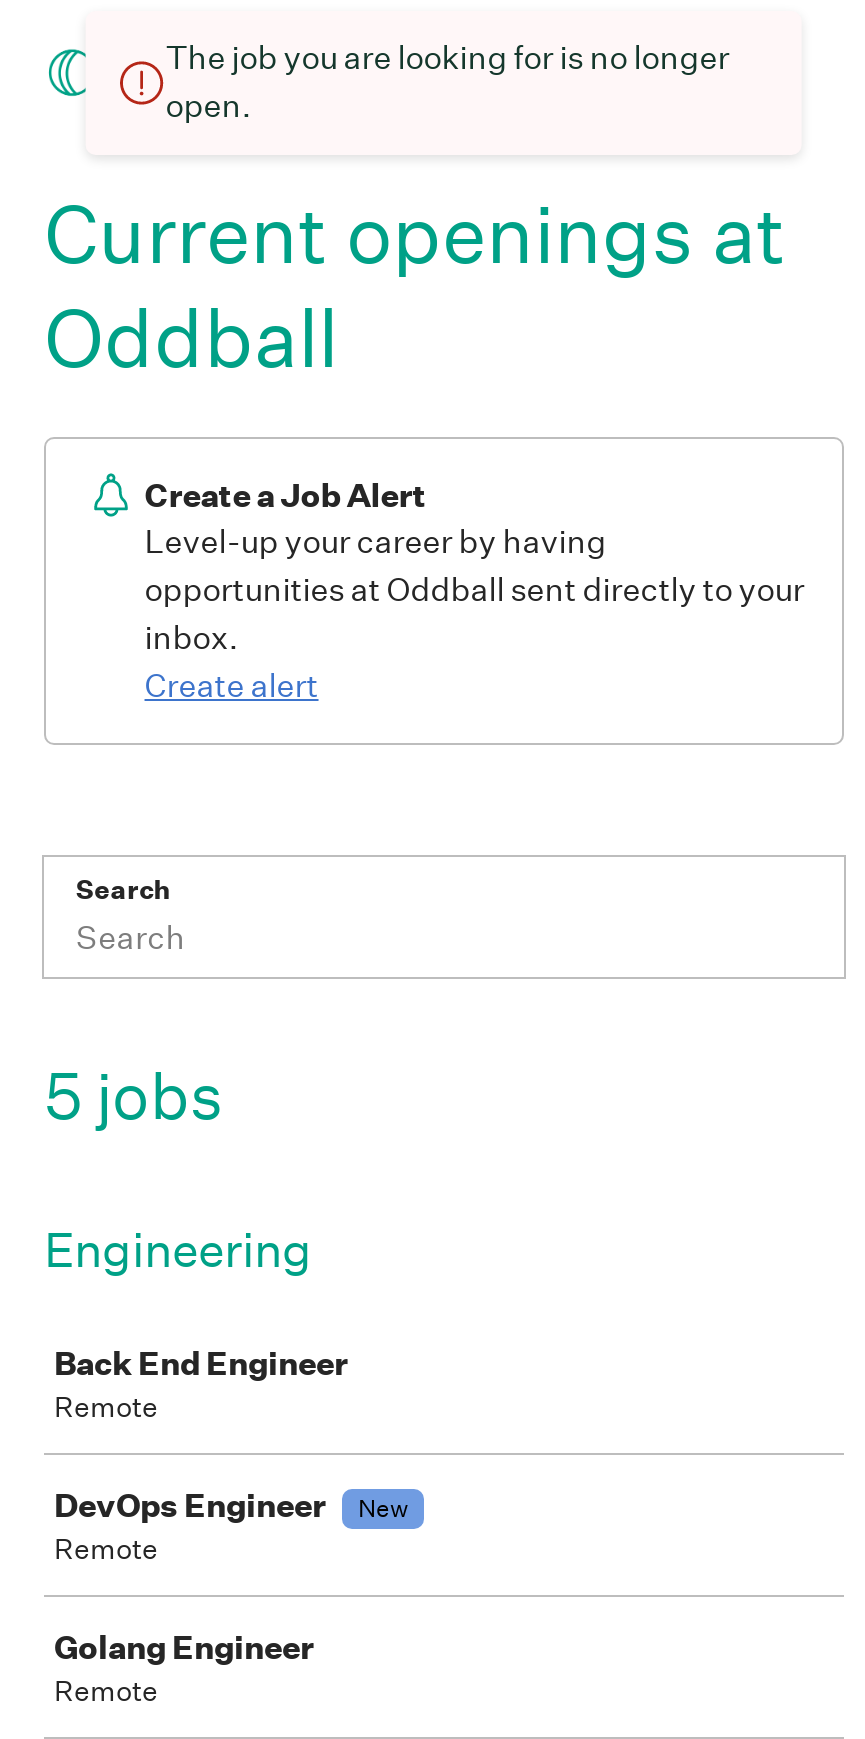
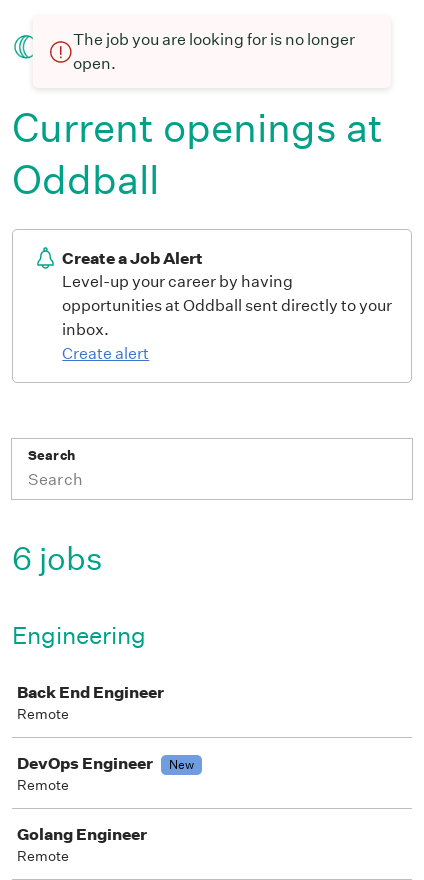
- 5 jobs
+ 6 jobs
